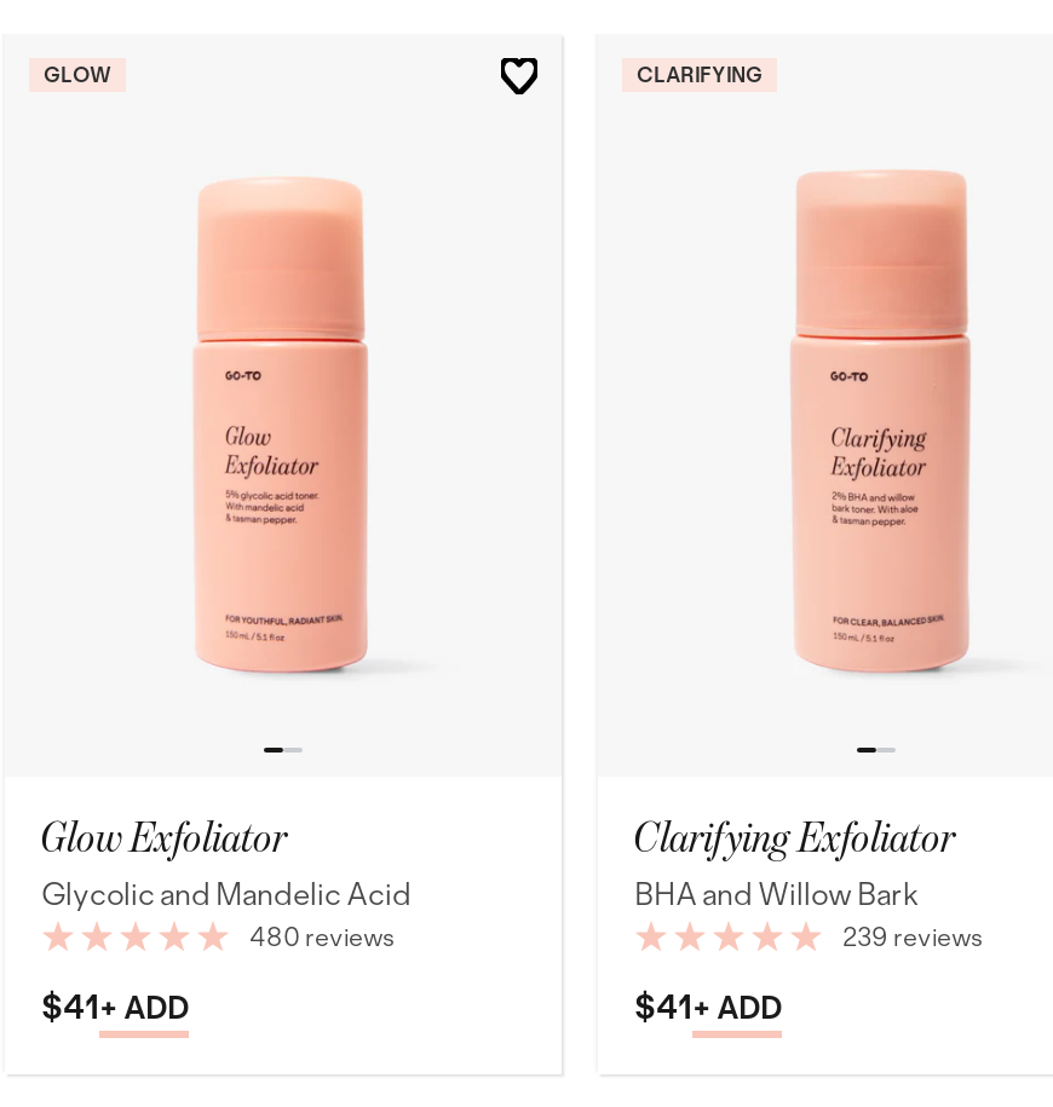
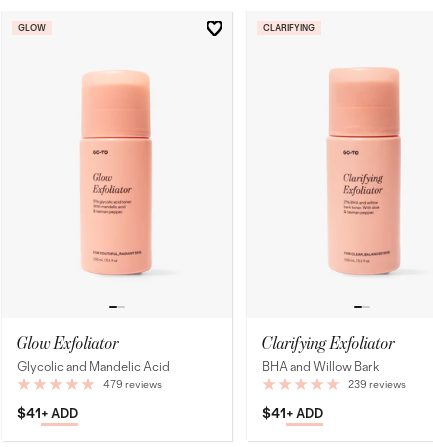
- 480 reviews
+ 479 reviews
